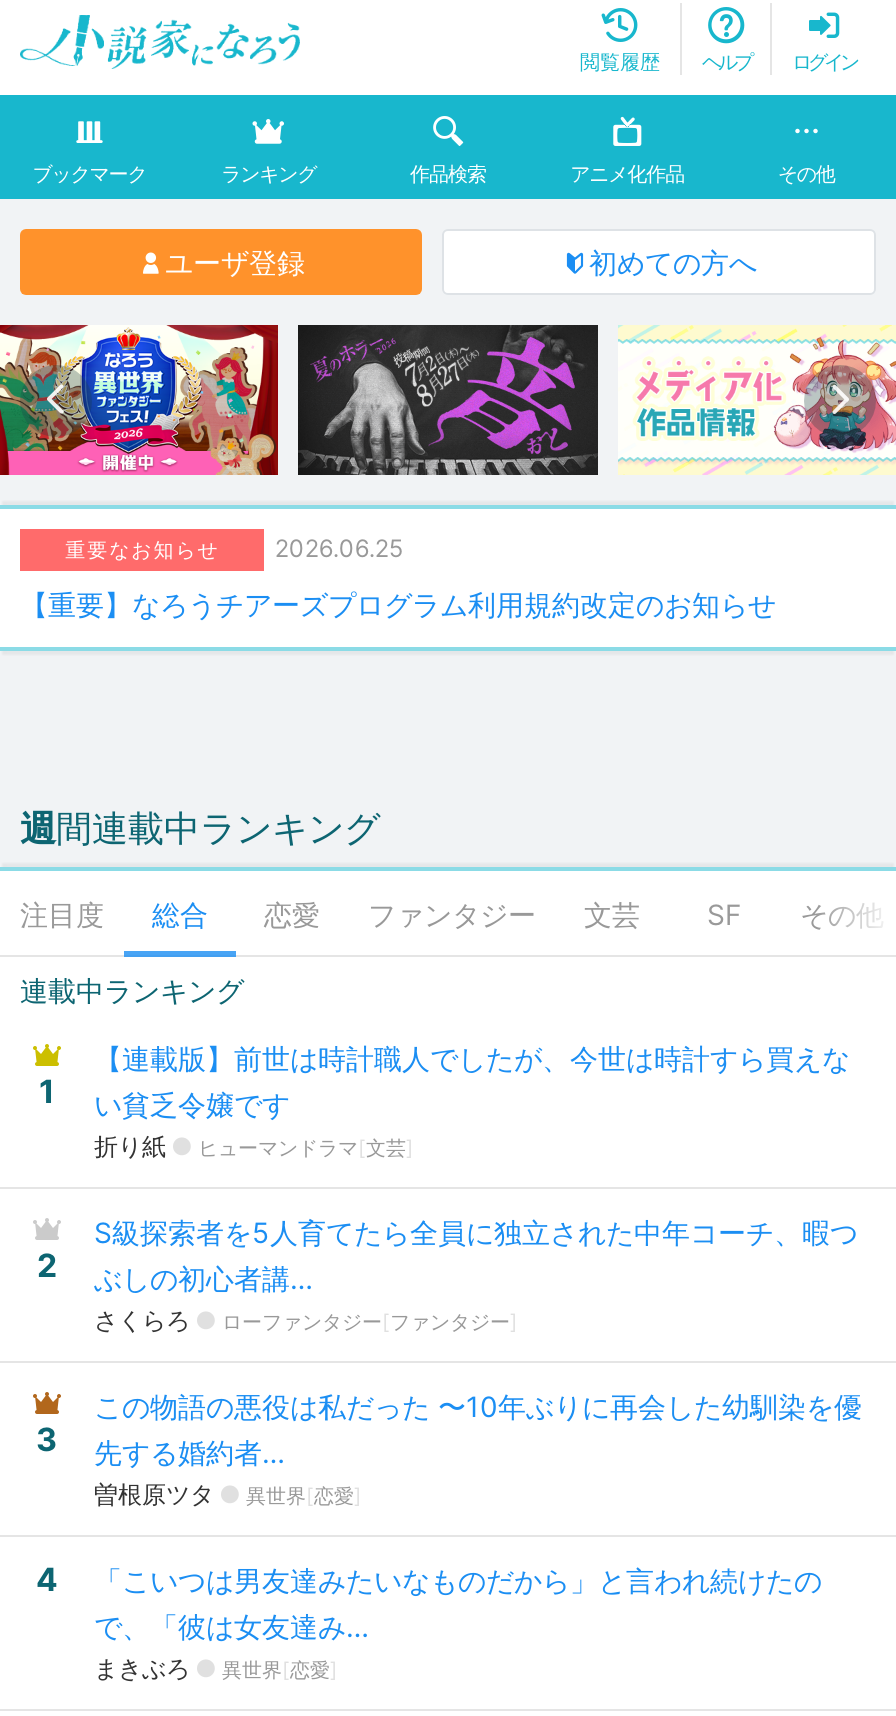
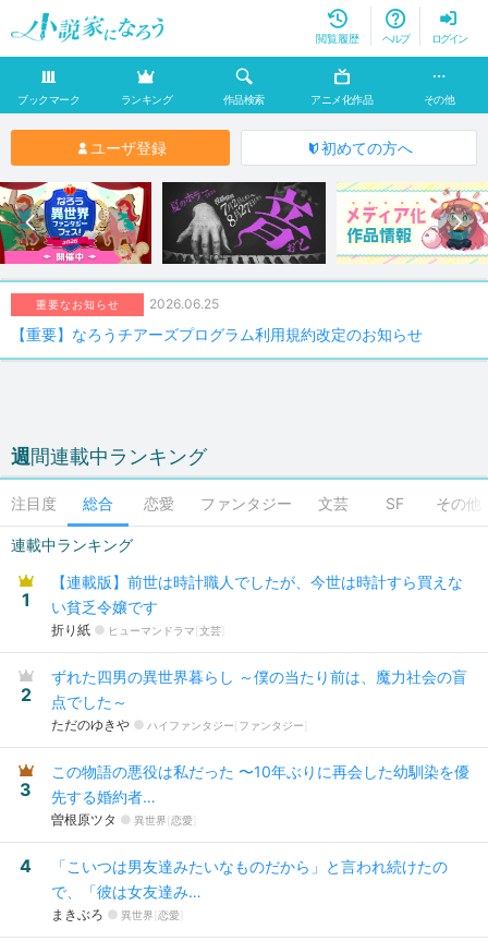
- S級探索者を5人育てたら全員に独立された中年コーチ、暇つ
- ぶしの初心者講…
- さくらろ
- ローファンタジー ファンタジー
+ ずれた四男の異世界暮らし ～僕の当たり前は、魔力社会の盲
+ 点でした～
+ ただのゆきや
+ ハイファンタジー ファンタジー
